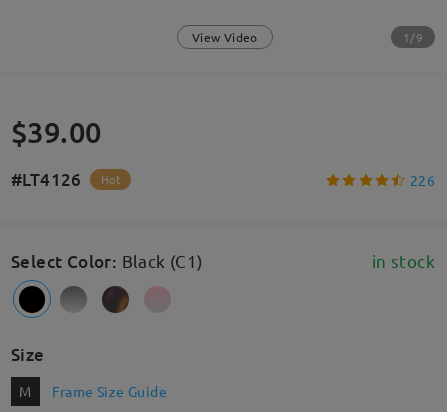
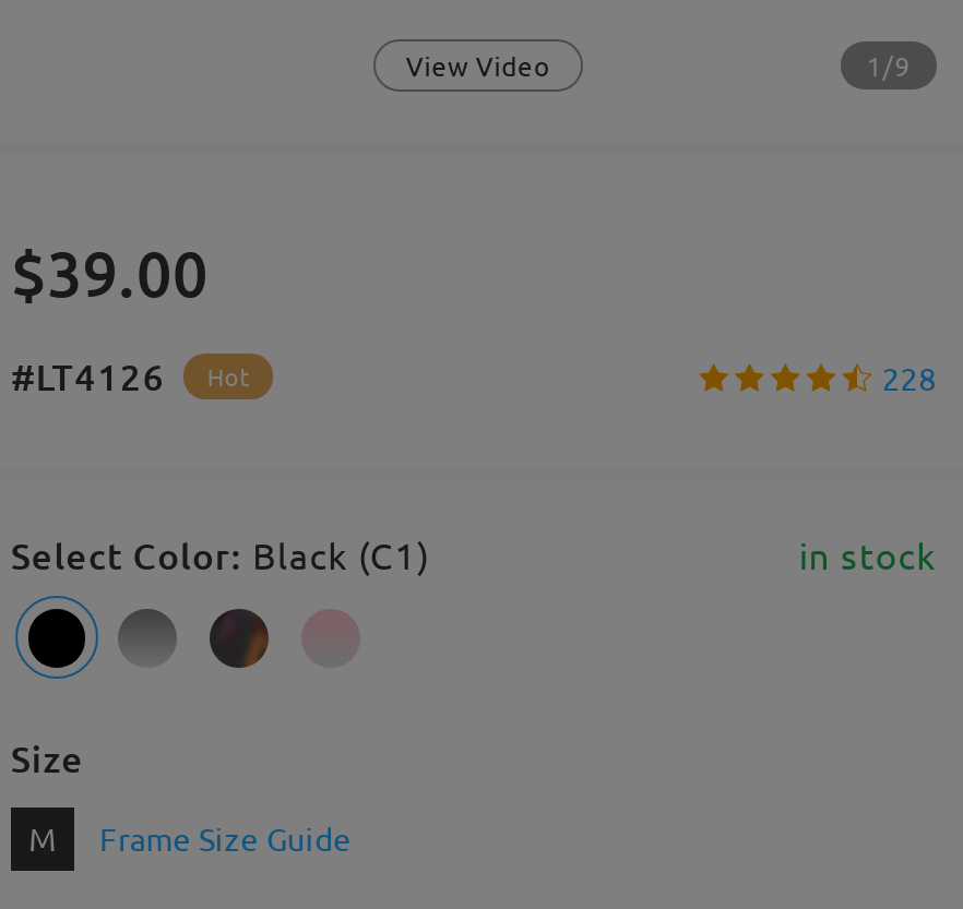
- 226
+ 228
